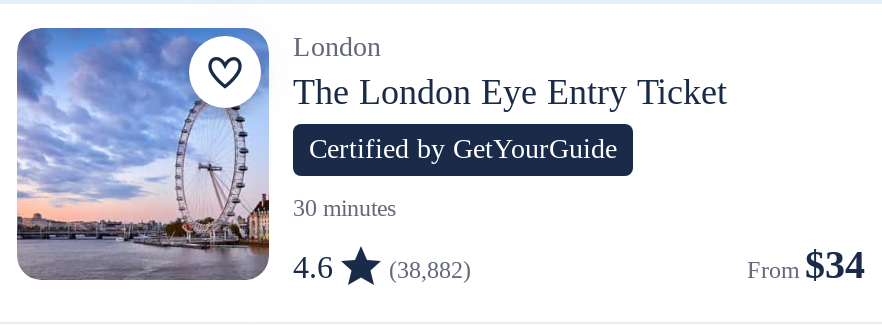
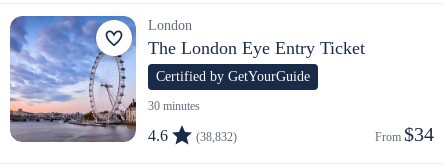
- 4.6 (38,882)
+ 4.6 (38,832)
